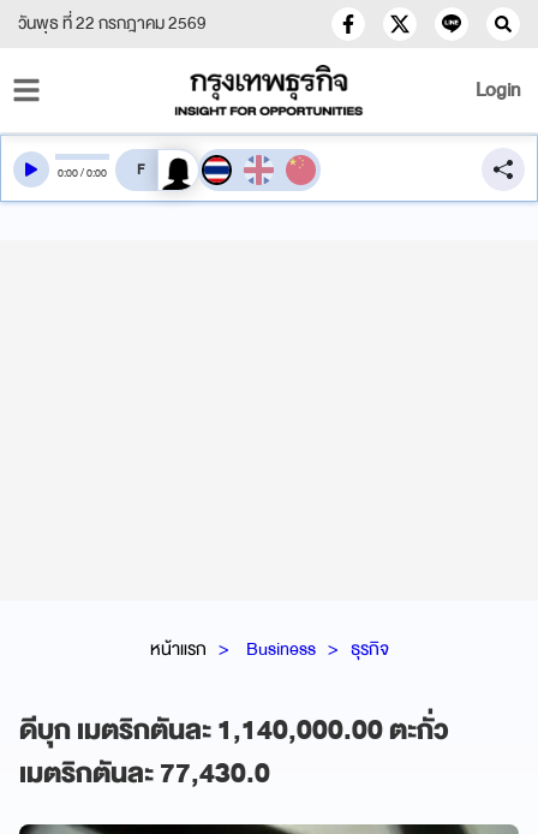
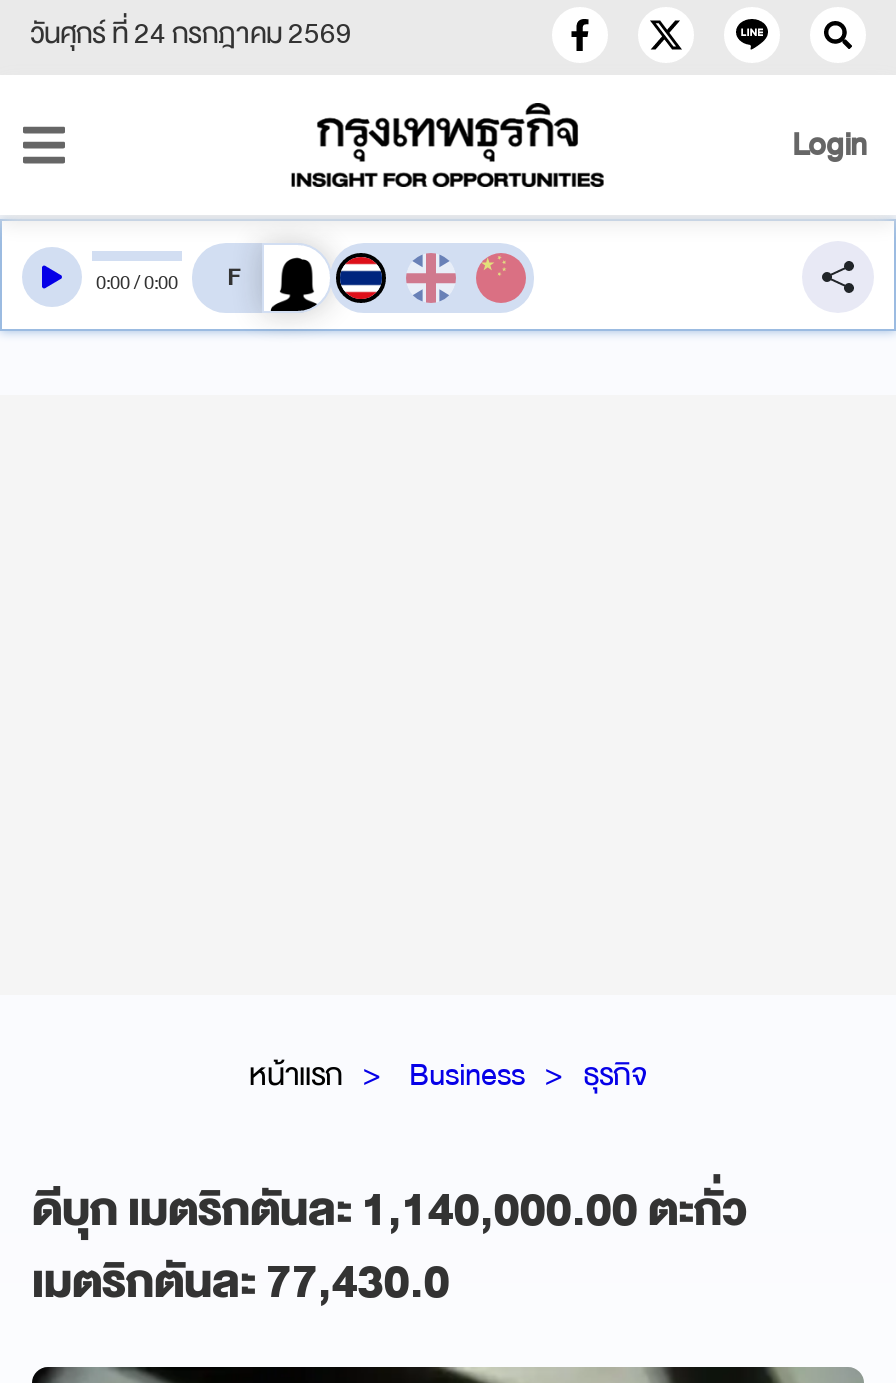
- วันพุธ ที่ 22 กรกฎาคม 2569
+ วันศุกร์ ที่ 24 กรกฎาคม 2569
